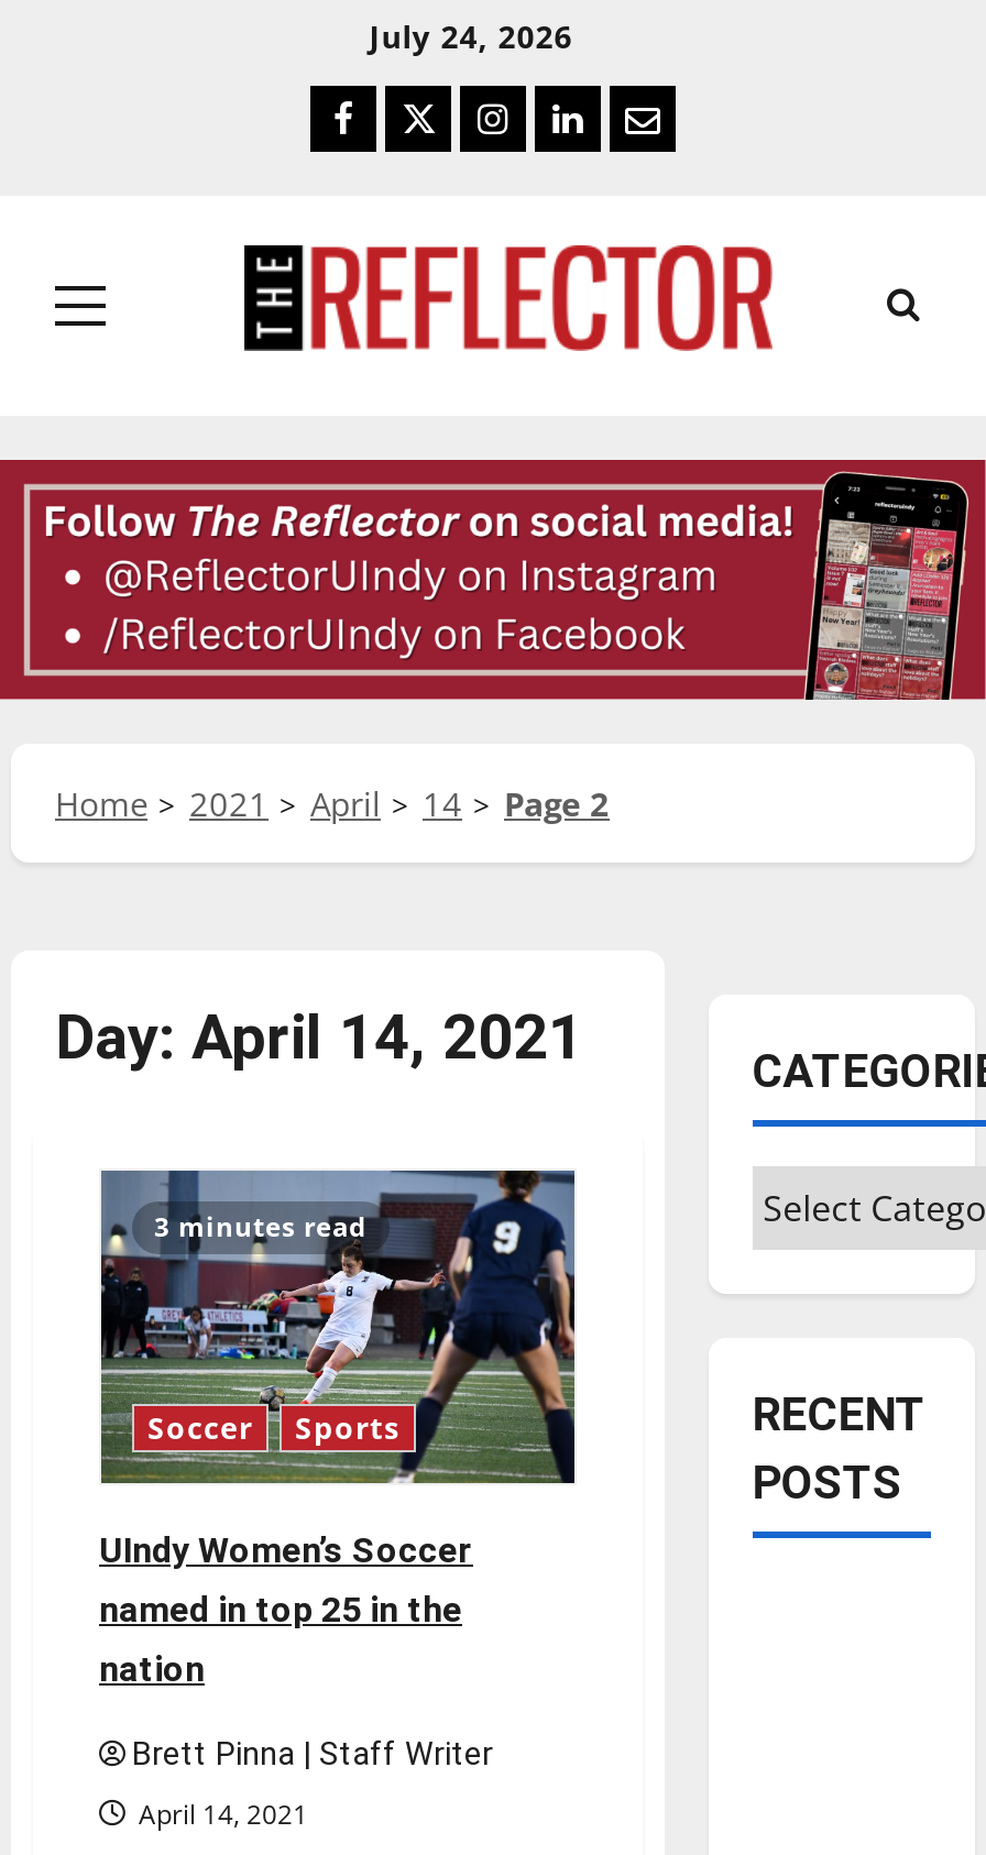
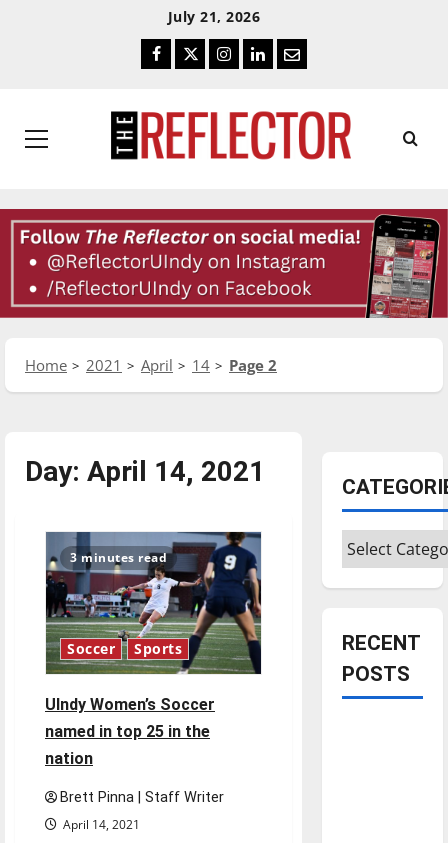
- July 24, 2026
+ July 21, 2026
